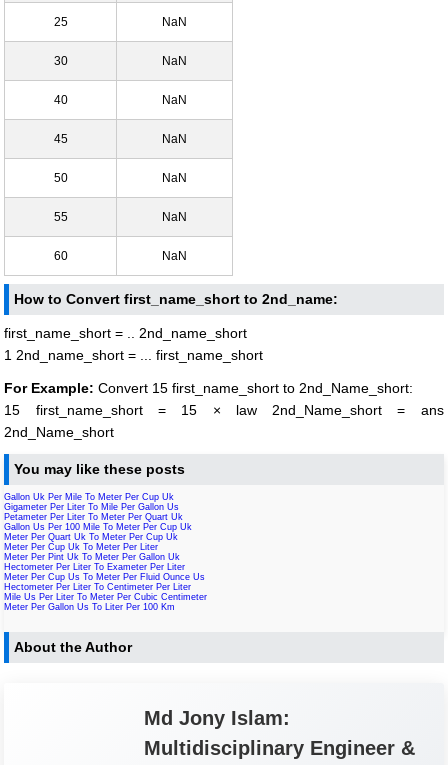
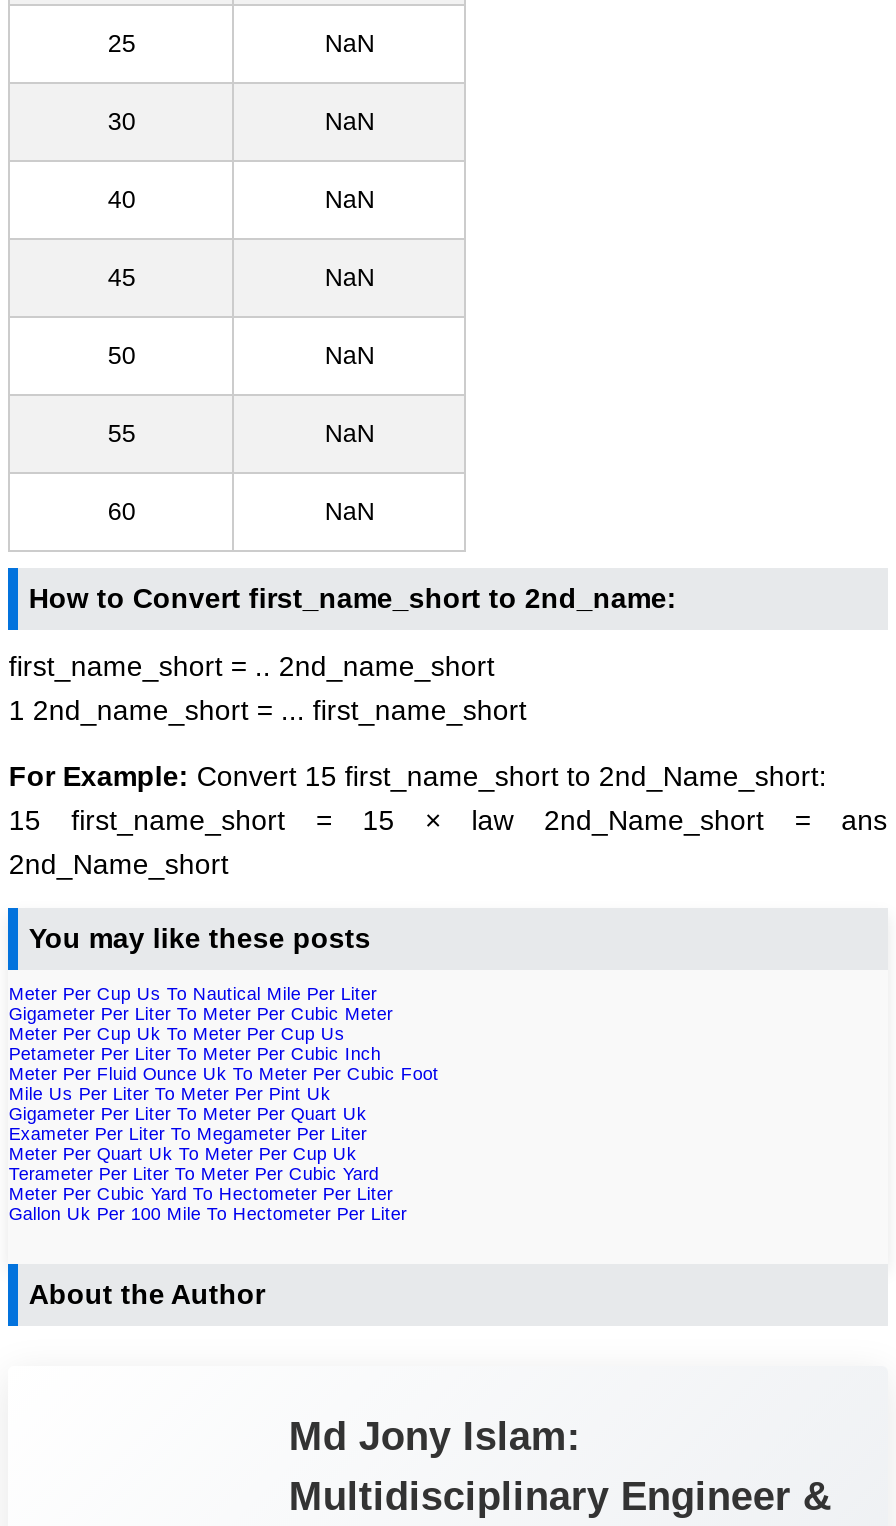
- Gallon Uk Per Mile To Meter Per Cup Uk
- Gigameter Per Liter To Mile Per Gallon Us
- Petameter Per Liter To Meter Per Quart Uk
- Gallon Us Per 100 Mile To Meter Per Cup Uk
+ Meter Per Cup Us To Nautical Mile Per Liter
+ Gigameter Per Liter To Meter Per Cubic Meter
+ Meter Per Cup Uk To Meter Per Cup Us
+ Petameter Per Liter To Meter Per Cubic Inch
+ Meter Per Fluid Ounce Uk To Meter Per Cubic Foot
+ Mile Us Per Liter To Meter Per Pint Uk
+ Gigameter Per Liter To Meter Per Quart Uk
+ Exameter Per Liter To Megameter Per Liter

moved down: Meter Per Quart Uk To Meter Per Cup Uk

- Meter Per Cup Uk To Meter Per Liter
- Meter Per Pint Uk To Meter Per Gallon Uk
- Hectometer Per Liter To Exameter Per Liter
- Meter Per Cup Us To Meter Per Fluid Ounce Us
- Hectometer Per Liter To Centimeter Per Liter
- Mile Us Per Liter To Meter Per Cubic Centimeter
- Meter Per Gallon Us To Liter Per 100 Km
+ Terameter Per Liter To Meter Per Cubic Yard
+ Meter Per Cubic Yard To Hectometer Per Liter
+ Gallon Uk Per 100 Mile To Hectometer Per Liter
